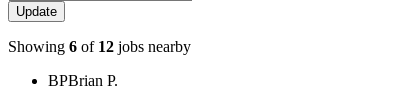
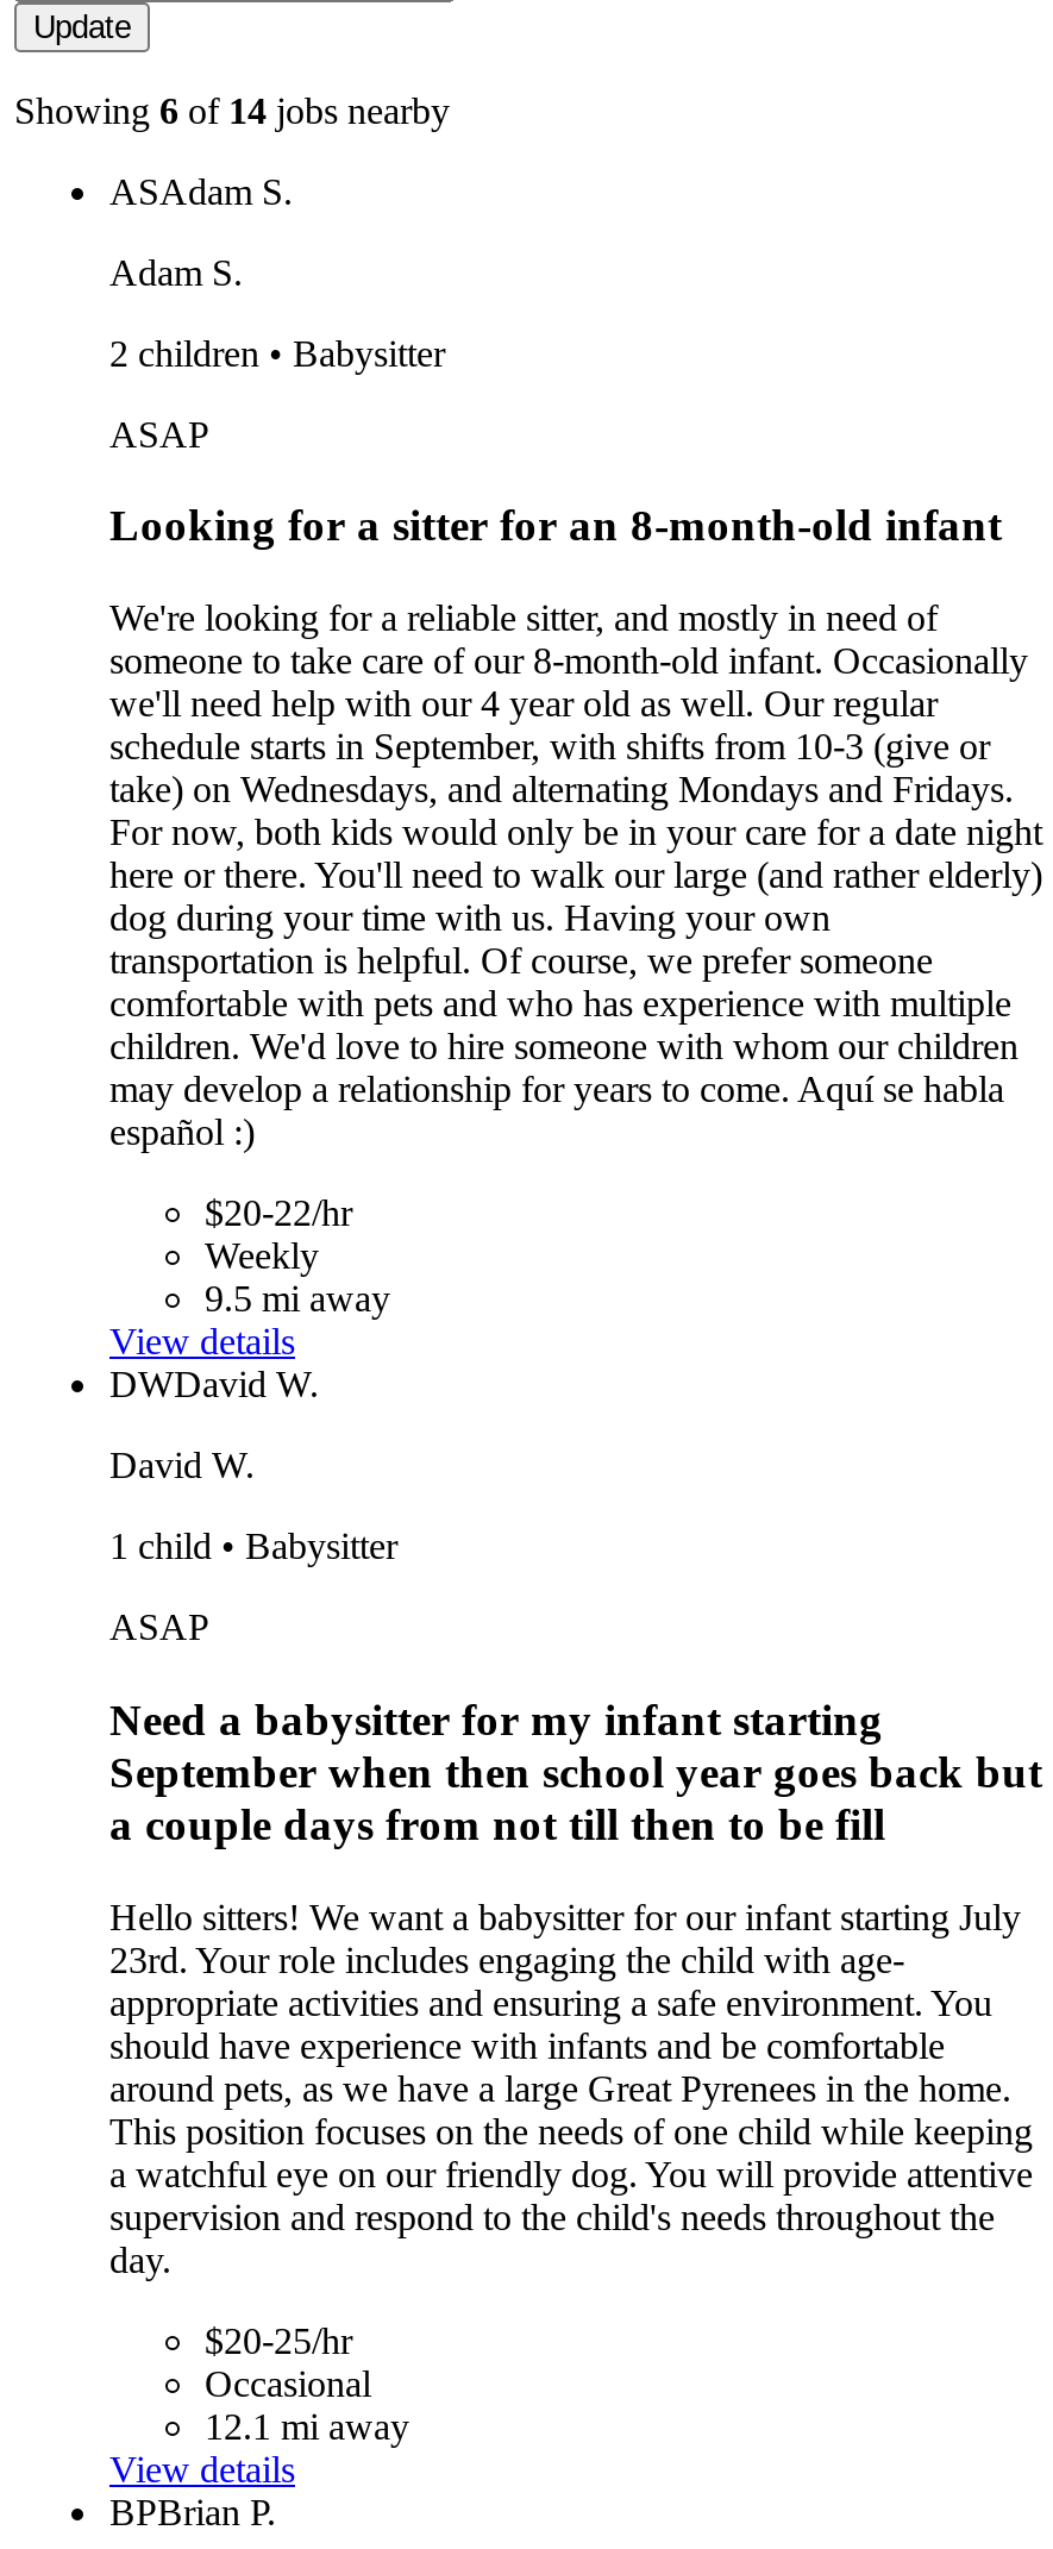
- Showing 6 of 12 jobs nearby
+ Showing 6 of 14 jobs nearby
+ ASAdam S.
+ Adam S.
+ 2 children • Babysitter
+ ASAP
+ Looking for a sitter for an 8-month-old infant
+ We're looking for a reliable sitter, and mostly in need of
+ someone to take care of our 8-month-old infant. Occasionally
+ we'll need help with our 4 year old as well. Our regular
+ schedule starts in September, with shifts from 10-3 (give or
+ take) on Wednesdays, and alternating Mondays and Fridays.
+ For now, both kids would only be in your care for a date night
+ here or there. You'll need to walk our large (and rather elderly)
+ dog during your time with us. Having your own
+ transportation is helpful. Of course, we prefer someone
+ comfortable with pets and who has experience with multiple
+ children. We'd love to hire someone with whom our children
+ may develop a relationship for years to come. Aquí se habla
+ español :)
+ $20-22/hr
+ Weekly
+ 9.5 mi away
+ View details
+ DWDavid W.
+ David W.
+ 1 child • Babysitter
+ ASAP
+ Need a babysitter for my infant starting
+ September when then school year goes back but
+ a couple days from not till then to be fill
+ Hello sitters! We want a babysitter for our infant starting July
+ 23rd. Your role includes engaging the child with age-
+ appropriate activities and ensuring a safe environment. You
+ should have experience with infants and be comfortable
+ around pets, as we have a large Great Pyrenees in the home.
+ This position focuses on the needs of one child while keeping
+ a watchful eye on our friendly dog. You will provide attentive
+ supervision and respond to the child's needs throughout the
+ day.
+ $20-25/hr
+ Occasional
+ 12.1 mi away
+ View details
